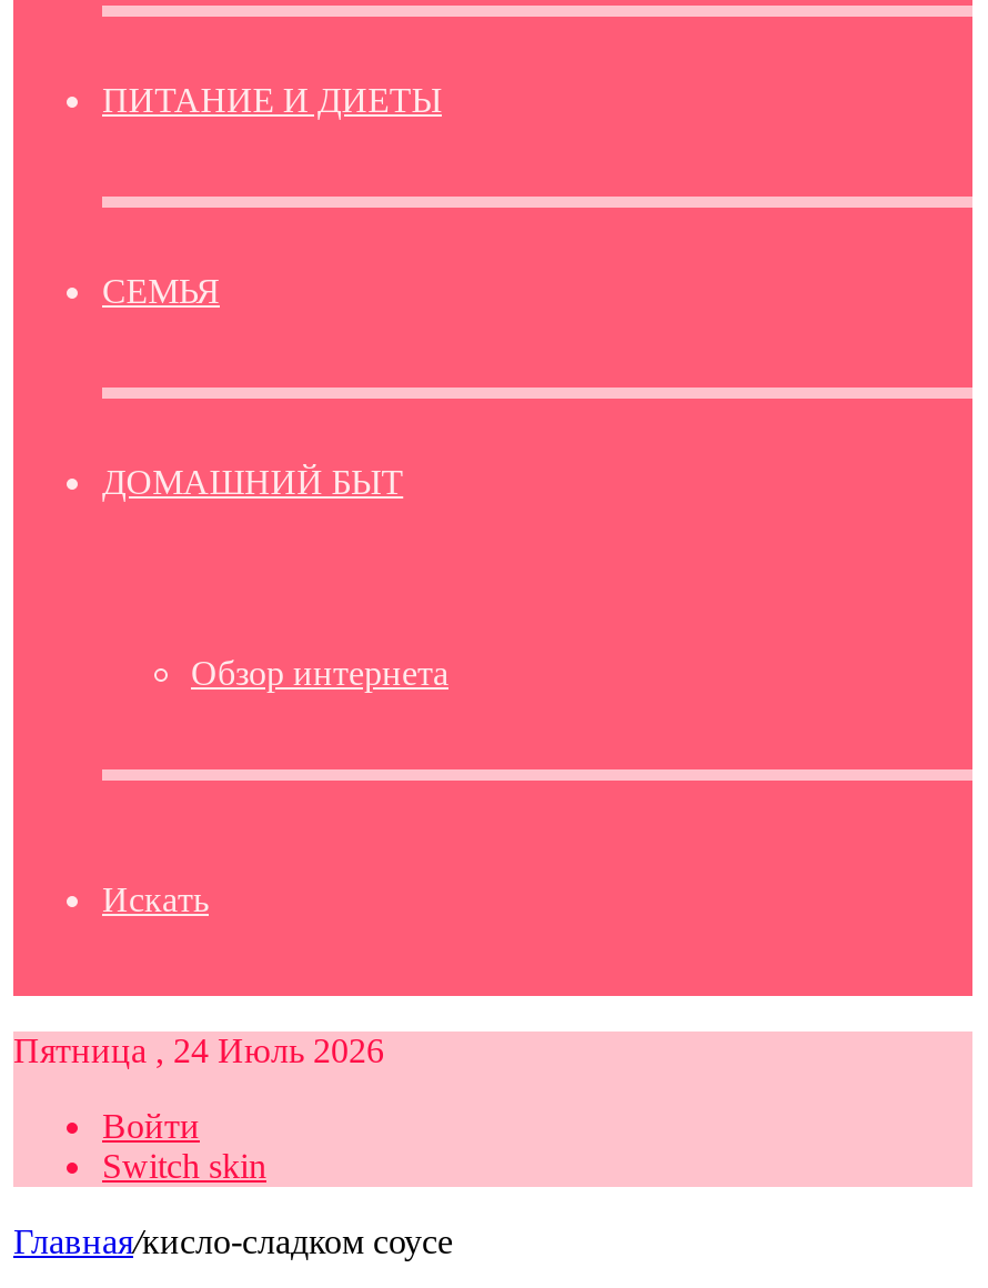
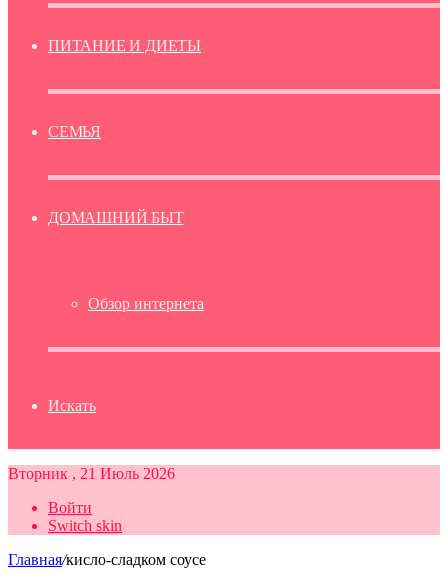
- Пятница , 24 Июль 2026
+ Вторник , 21 Июль 2026
